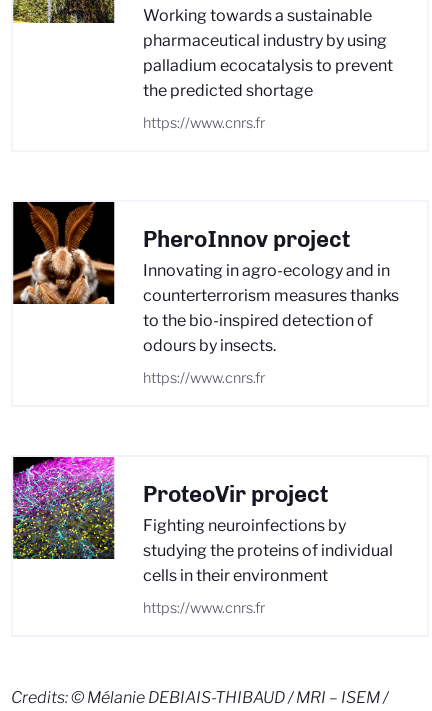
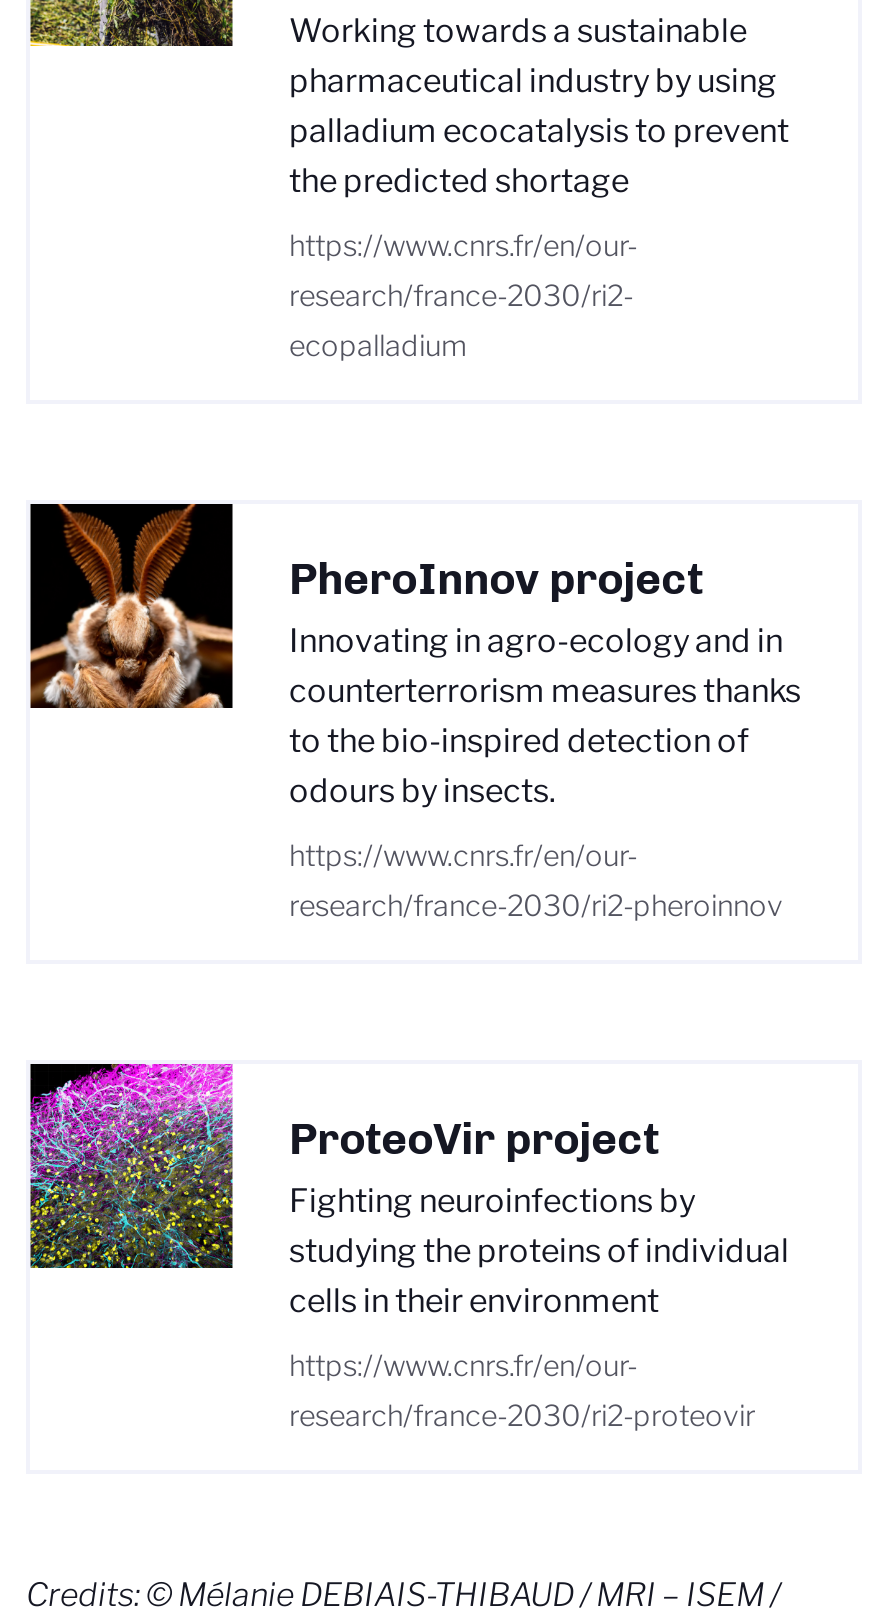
- https://www.cnrs.fr
+ https://www.cnrs.fr/en/our-
+ research/france-2030/ri2-
+ ecopalladium

- https://www.cnrs.fr
+ https://www.cnrs.fr/en/our-
+ research/france-2030/ri2-pheroinnov

- https://www.cnrs.fr
+ https://www.cnrs.fr/en/our-
+ research/france-2030/ri2-proteovir
